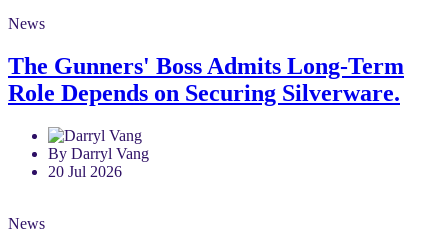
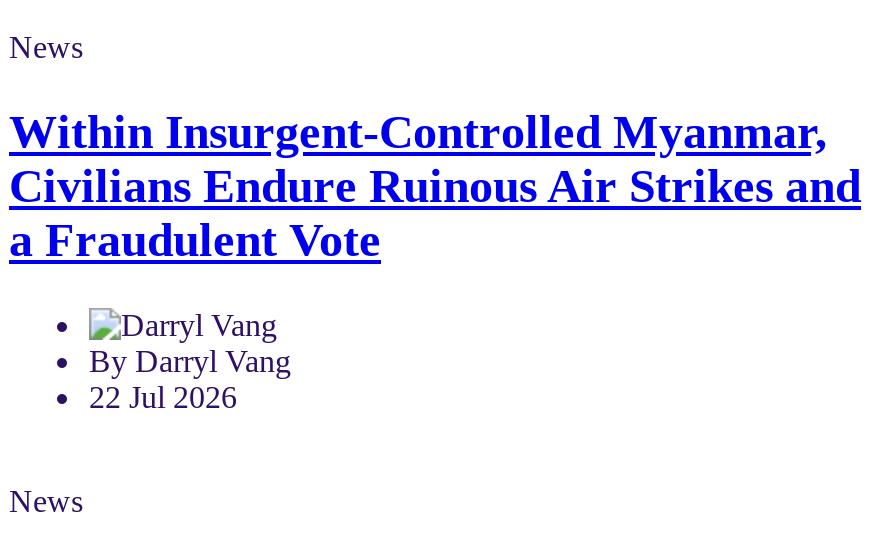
- The Gunners' Boss Admits Long-Term
- Role Depends on Securing Silverware.
+ Within Insurgent-Controlled Myanmar,
+ Civilians Endure Ruinous Air Strikes and
+ a Fraudulent Vote

- 20 Jul 2026
+ 22 Jul 2026
